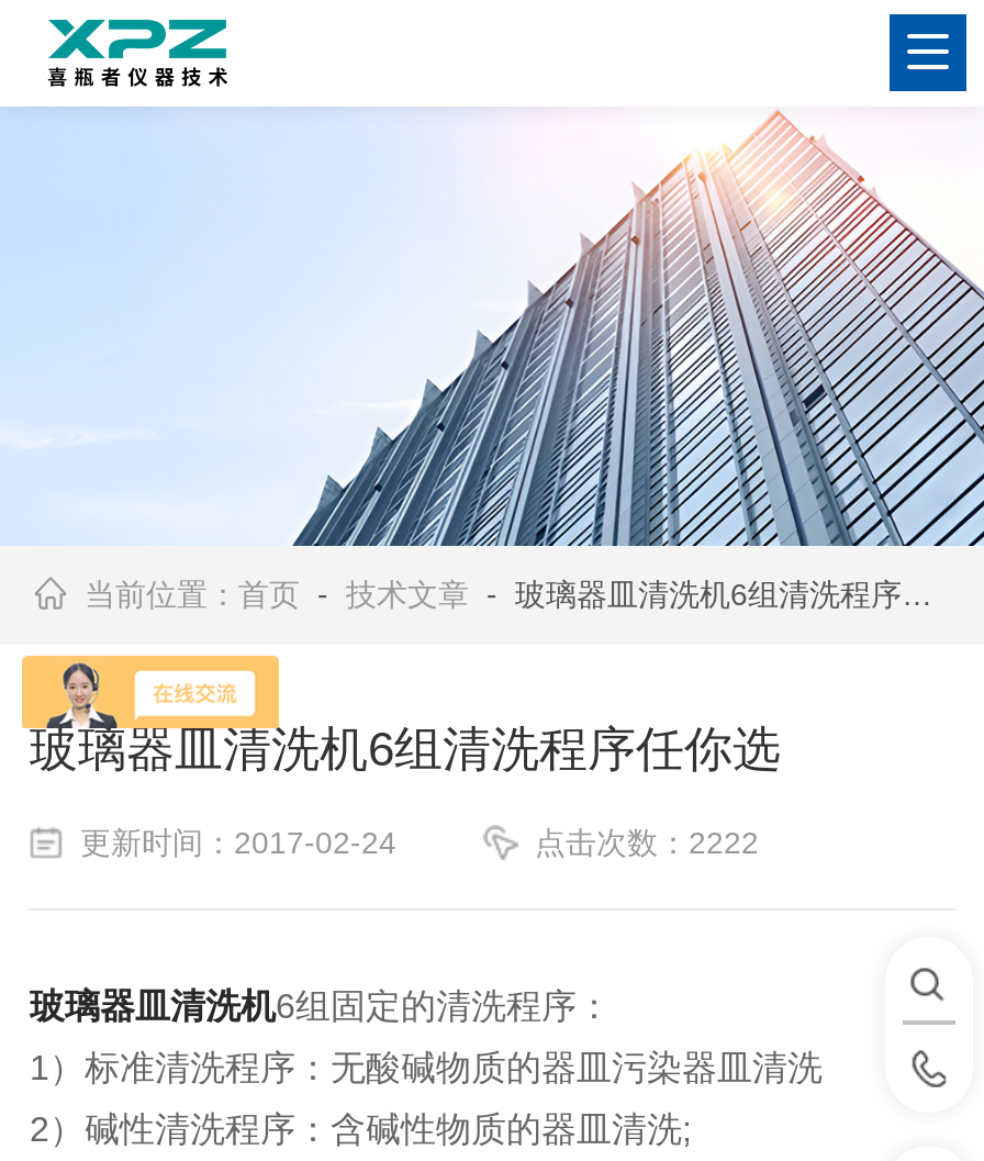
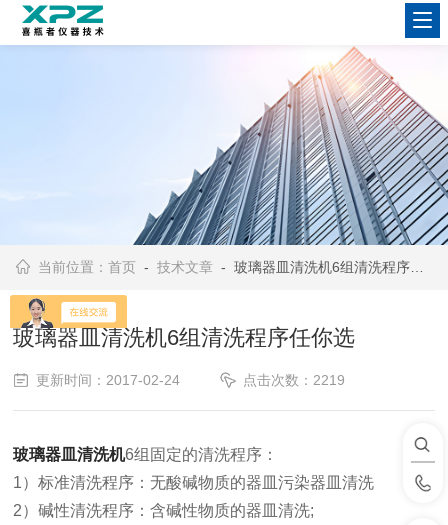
- 点击次数：2222
+ 点击次数：2219
